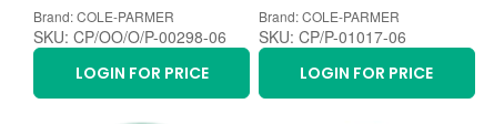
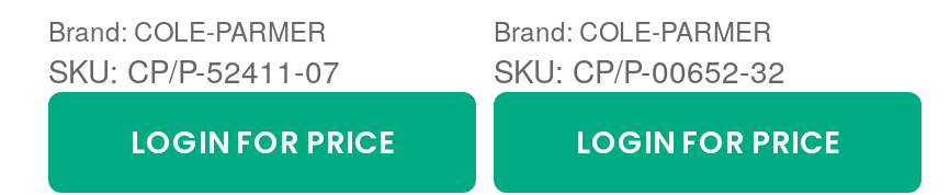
- SKU: CP/OO/O/P-00298-06
+ SKU: CP/P-52411-07

- SKU: CP/P-01017-06
+ SKU: CP/P-00652-32
